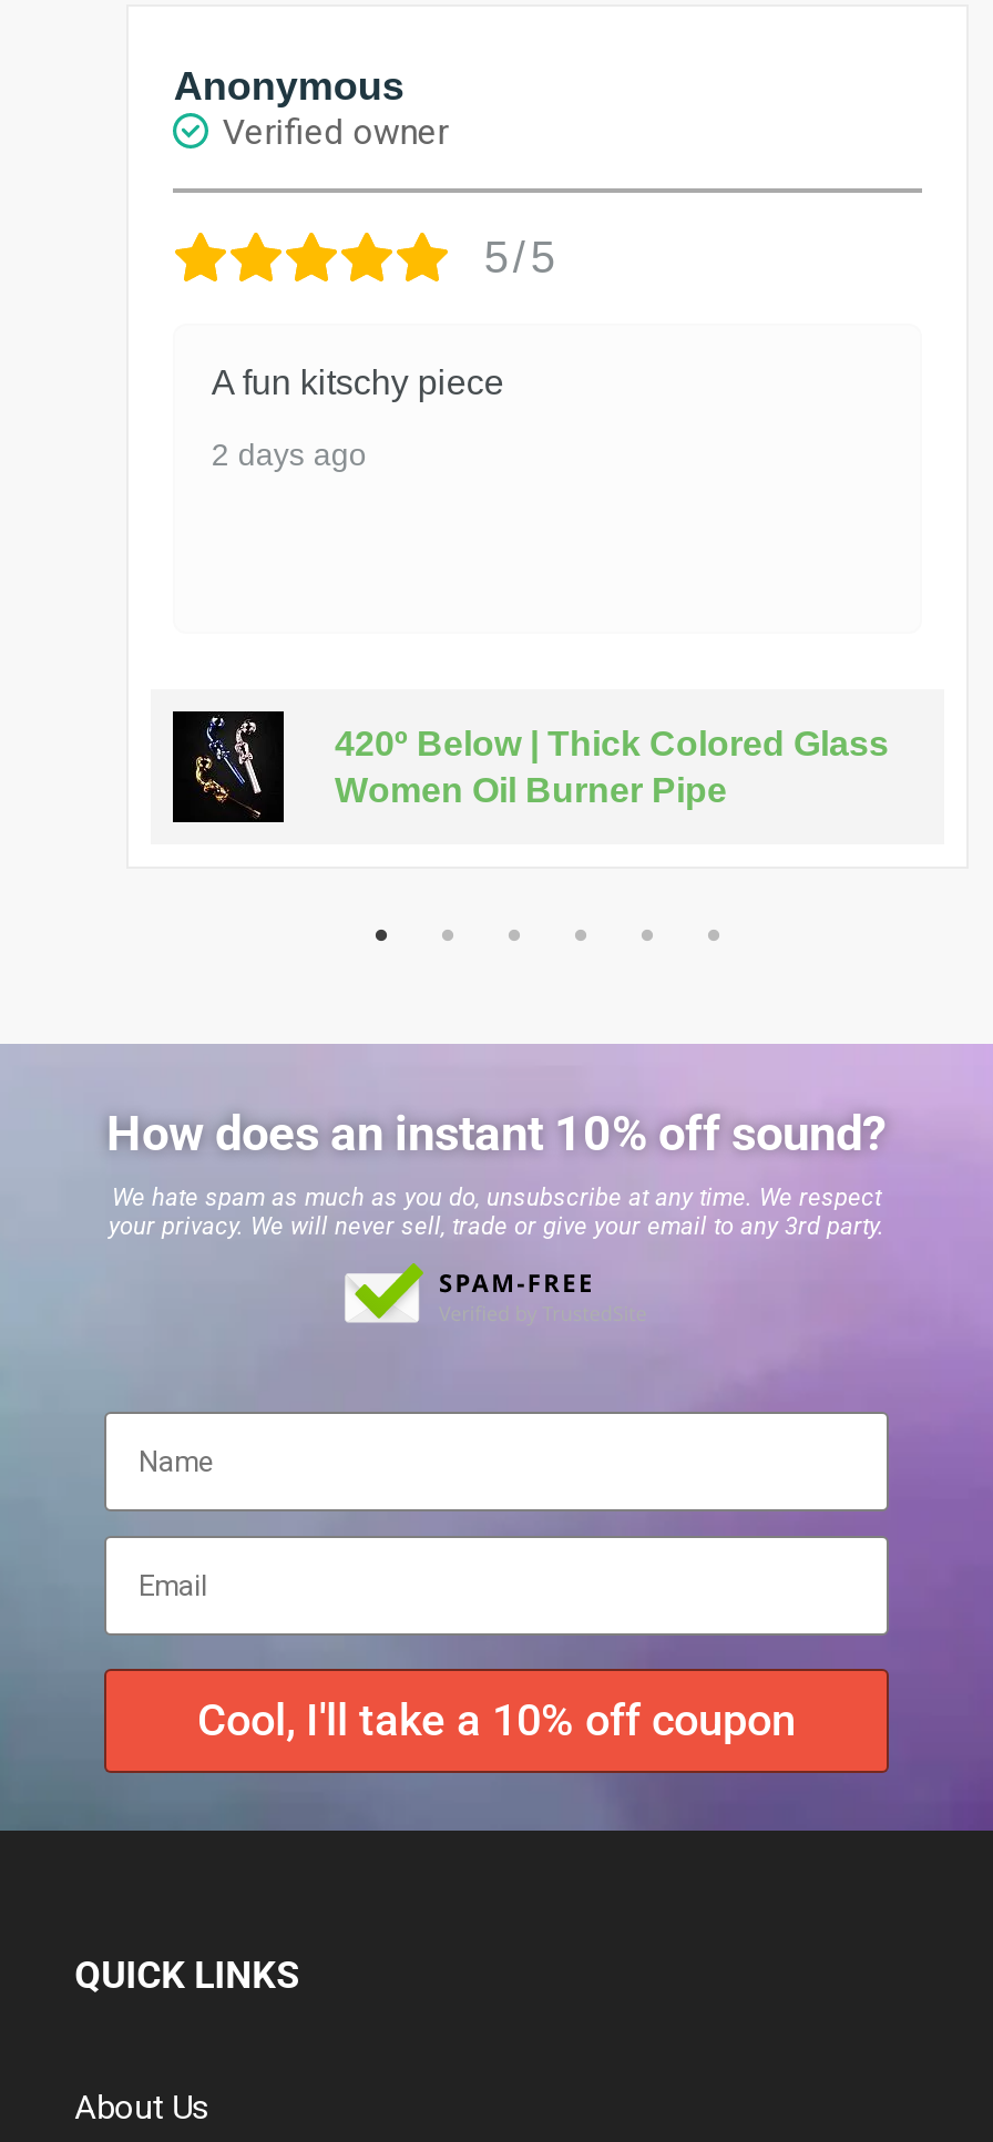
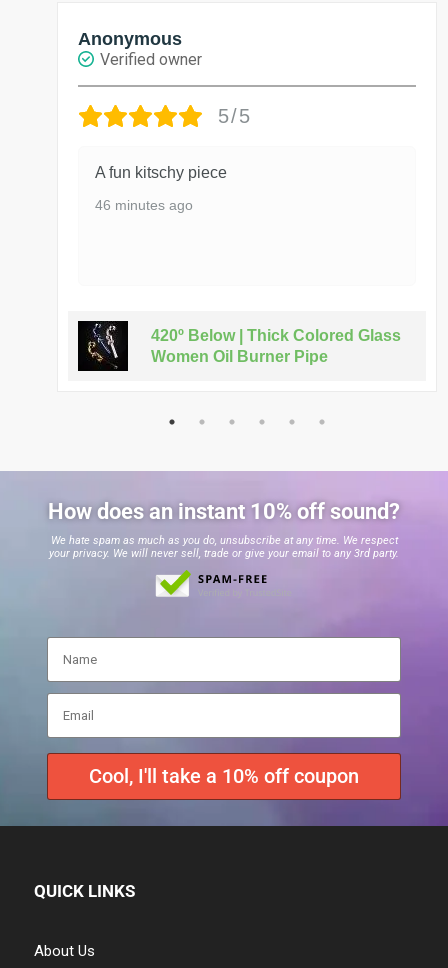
- 2 days ago
+ 46 minutes ago
